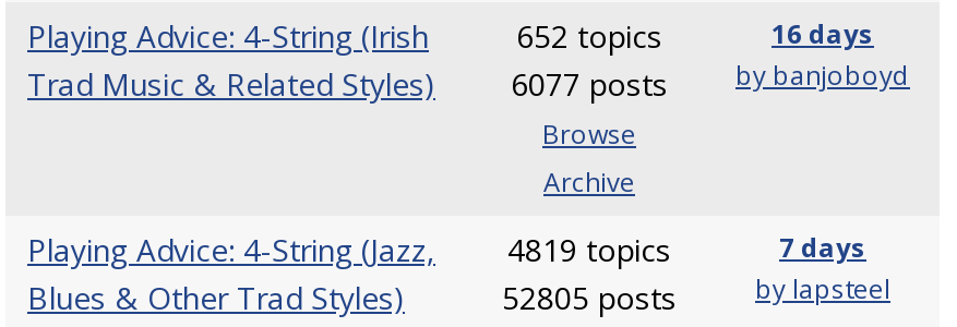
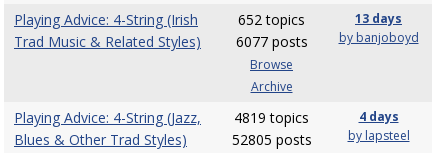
- 16 days
+ 13 days

- 7 days
+ 4 days
